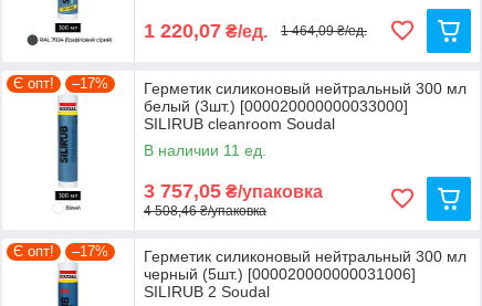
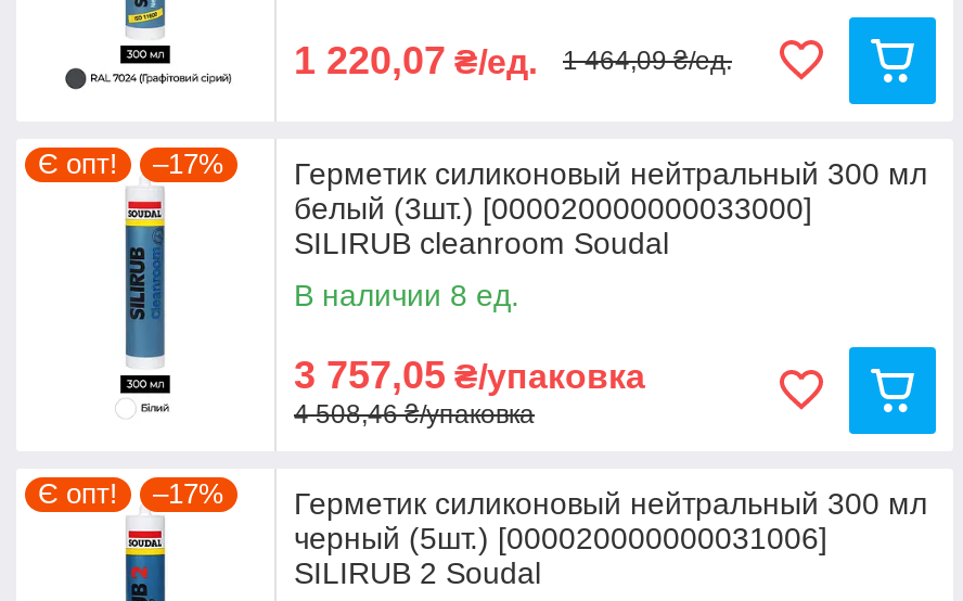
- В наличии 11 ед.
+ В наличии 8 ед.
